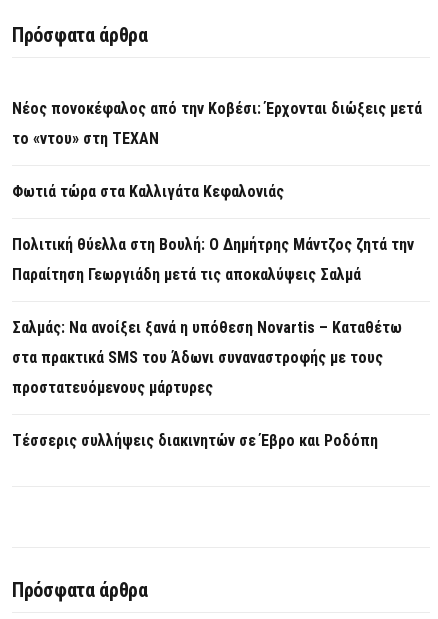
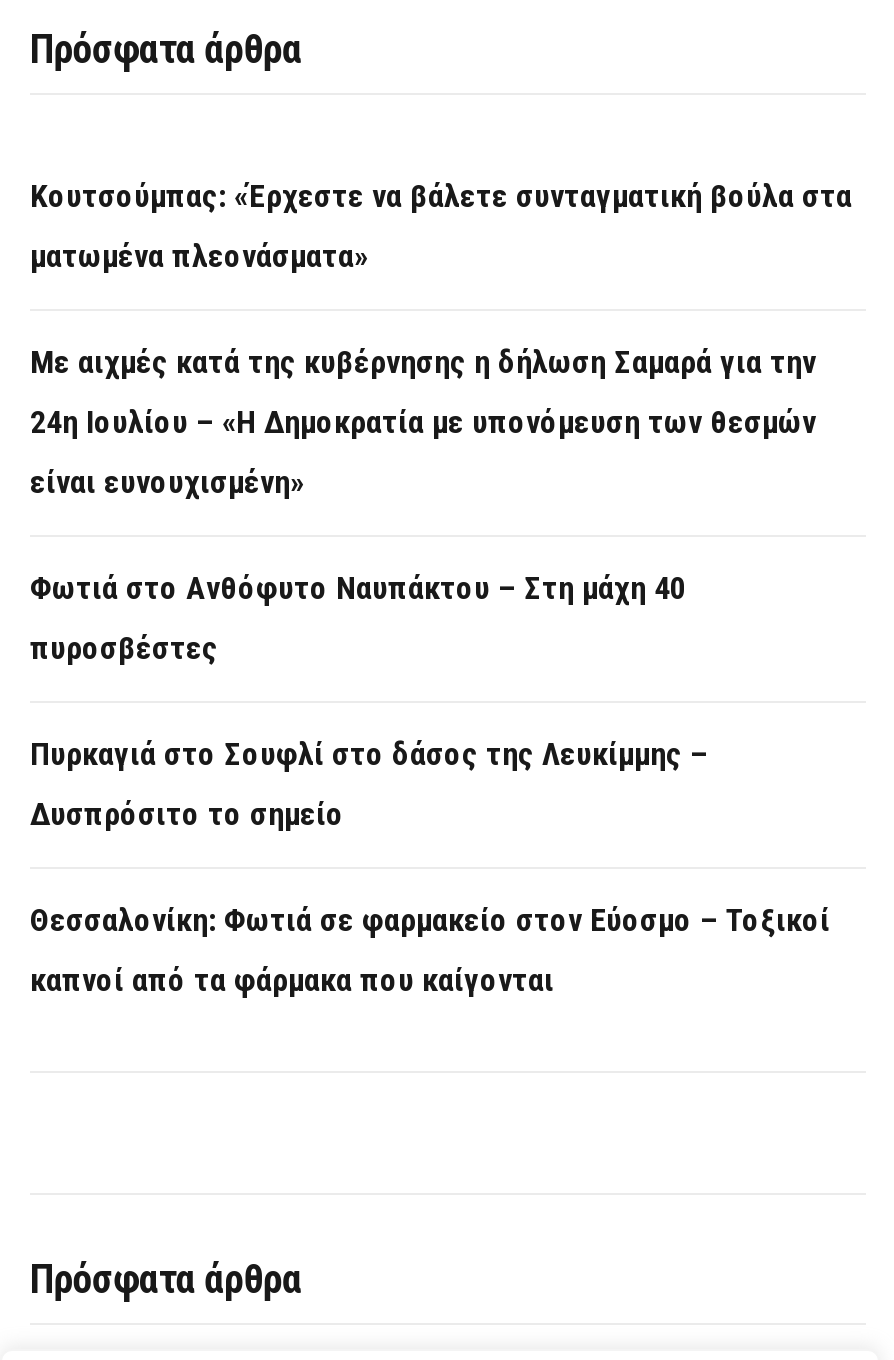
- Νέος πονοκέφαλος από την Κοβέσι: Έρχονται διώξεις μετά
- το «ντου» στη ΤΕΧΑΝ
- Φωτιά τώρα στα Καλλιγάτα Κεφαλονιάς
- Πολιτική θύελλα στη Βουλή: Ο Δημήτρης Μάντζος ζητά την
- Παραίτηση Γεωργιάδη μετά τις αποκαλύψεις Σαλμά
- Σαλμάς: Να ανοίξει ξανά η υπόθεση Novartis – Καταθέτω
- στα πρακτικά SMS του Άδωνι συναναστροφής με τους
- προστατευόμενους μάρτυρες
- Τέσσερις συλλήψεις διακινητών σε Έβρο και Ροδόπη
+ Κουτσούμπας: «Έρχεστε να βάλετε συνταγματική βούλα στα
+ ματωμένα πλεονάσματα»
+ Με αιχμές κατά της κυβέρνησης η δήλωση Σαμαρά για την
+ 24η Ιουλίου – «Η Δημοκρατία με υπονόμευση των θεσμών
+ είναι ευνουχισμένη»
+ Φωτιά στο Ανθόφυτο Ναυπάκτου – Στη μάχη 40
+ πυροσβέστες
+ Πυρκαγιά στο Σουφλί στο δάσος της Λευκίμμης –
+ Δυσπρόσιτο το σημείο
+ Θεσσαλονίκη: Φωτιά σε φαρμακείο στον Εύοσμο – Τοξικοί
+ καπνοί από τα φάρμακα που καίγονται
